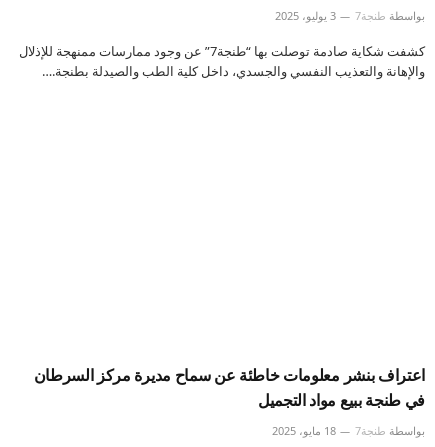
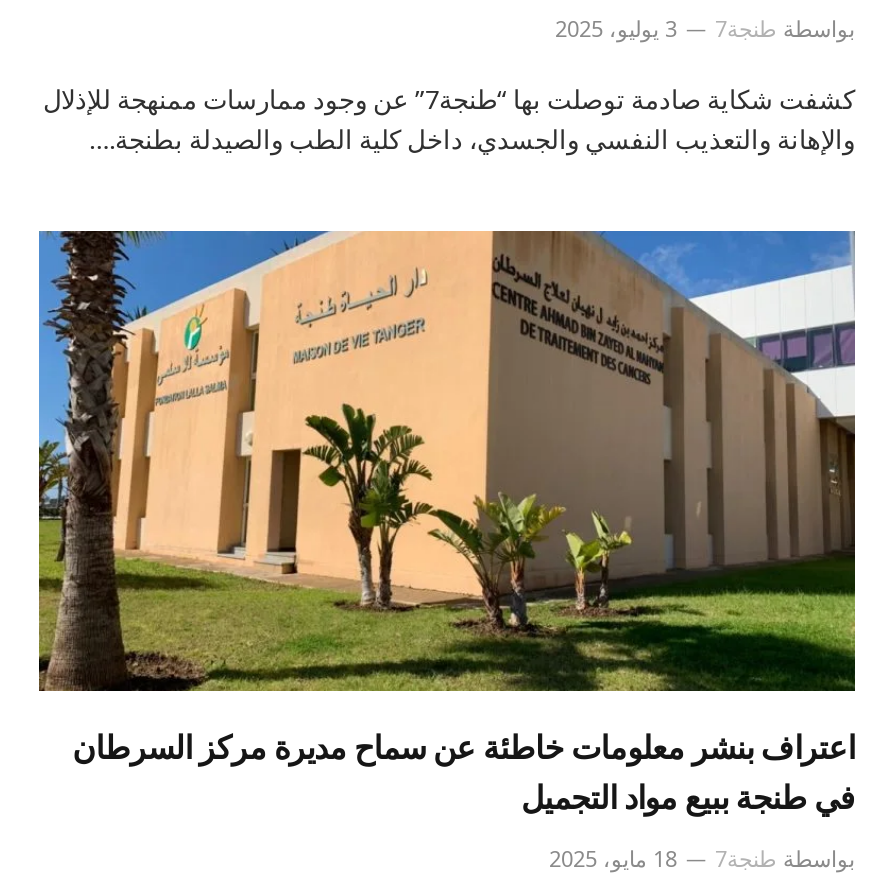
+ [image]
